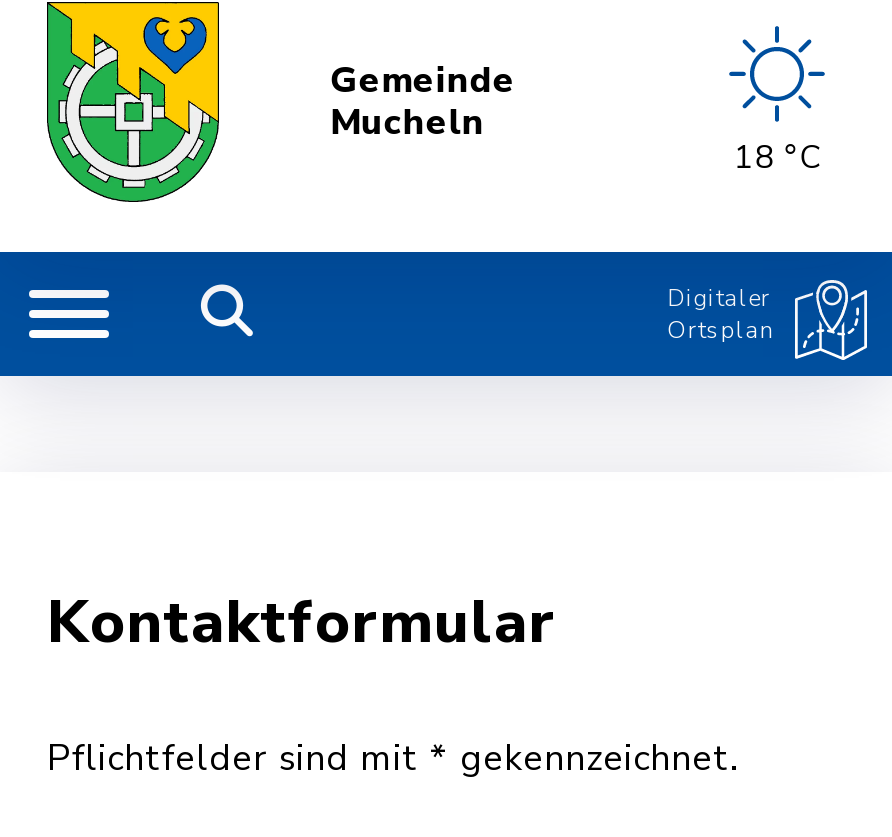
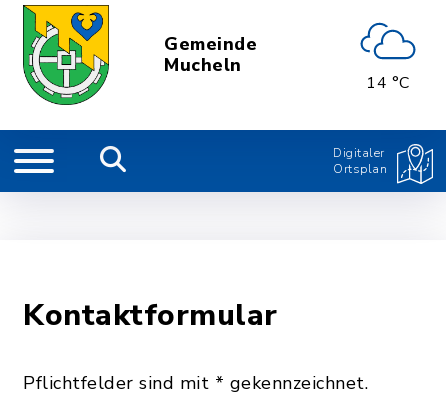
- [image]
- 18 °C
+ [image]
+ 14 °C
